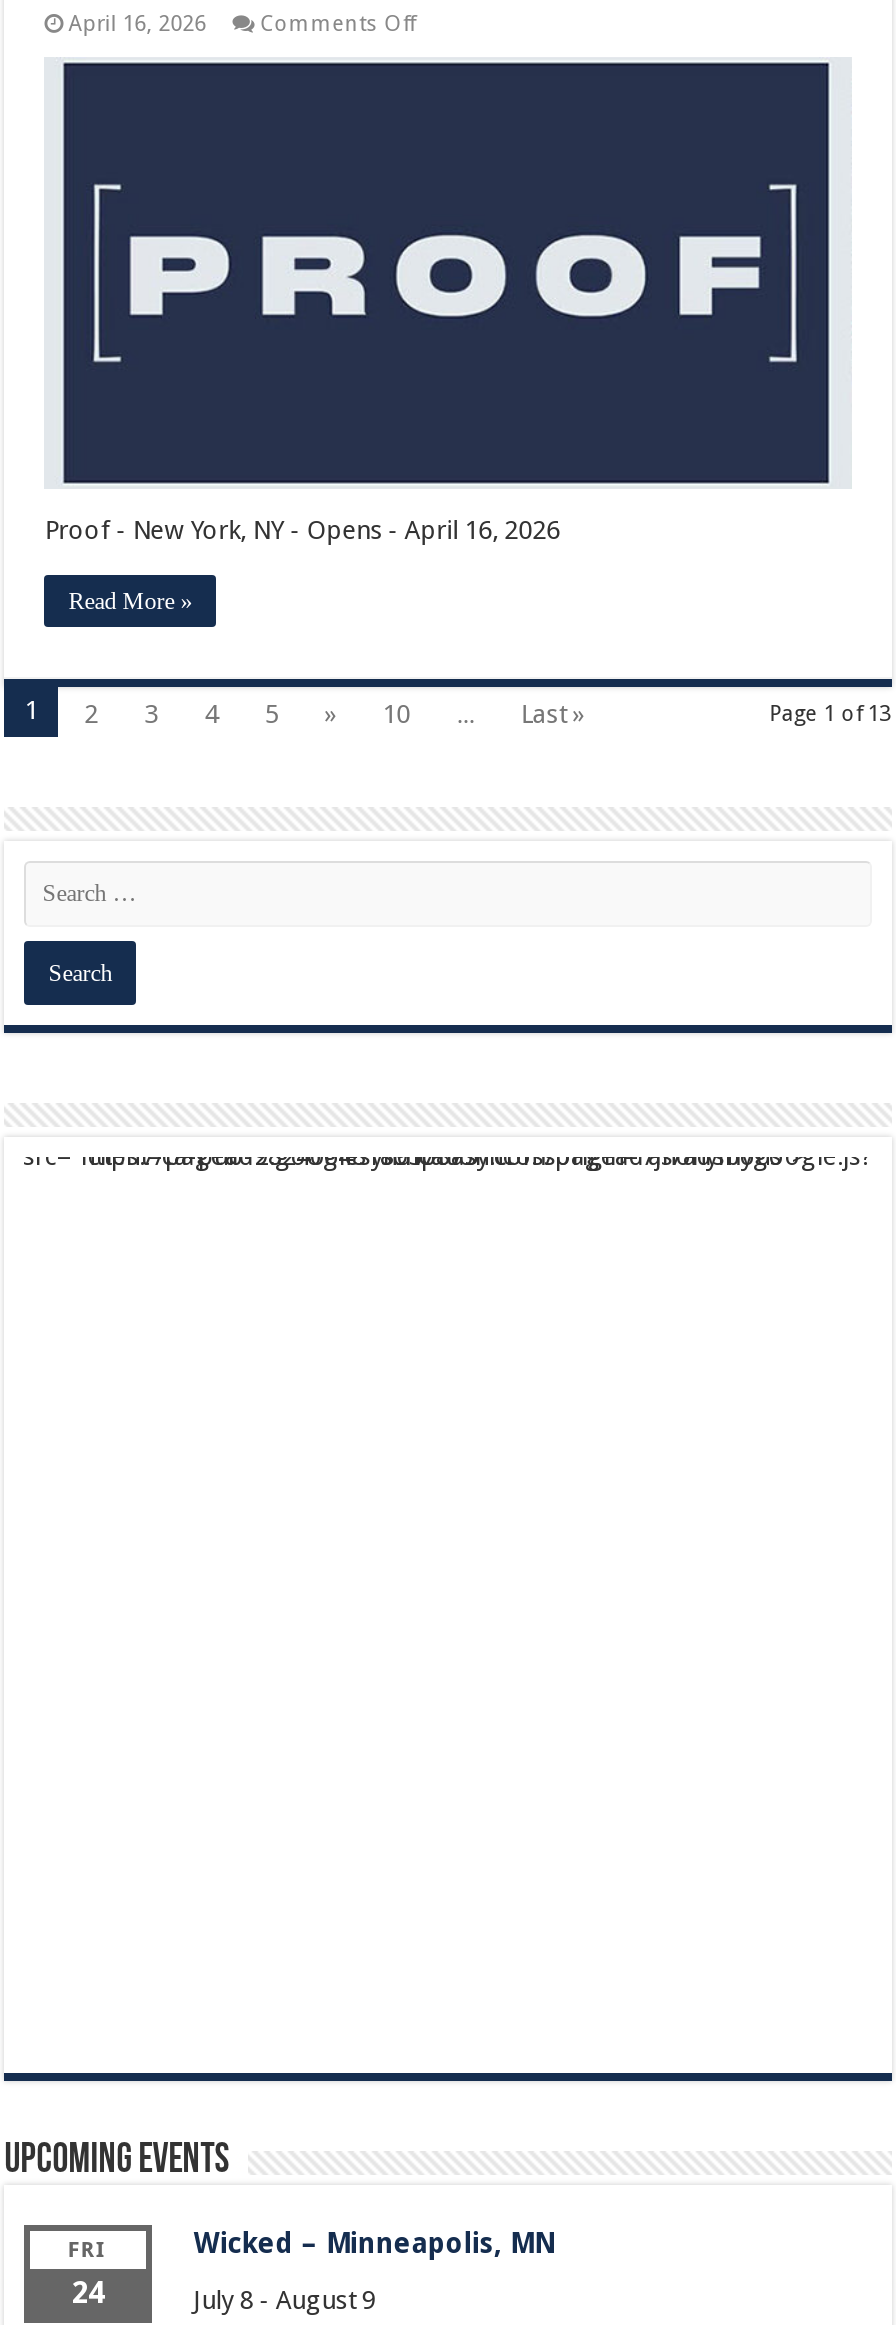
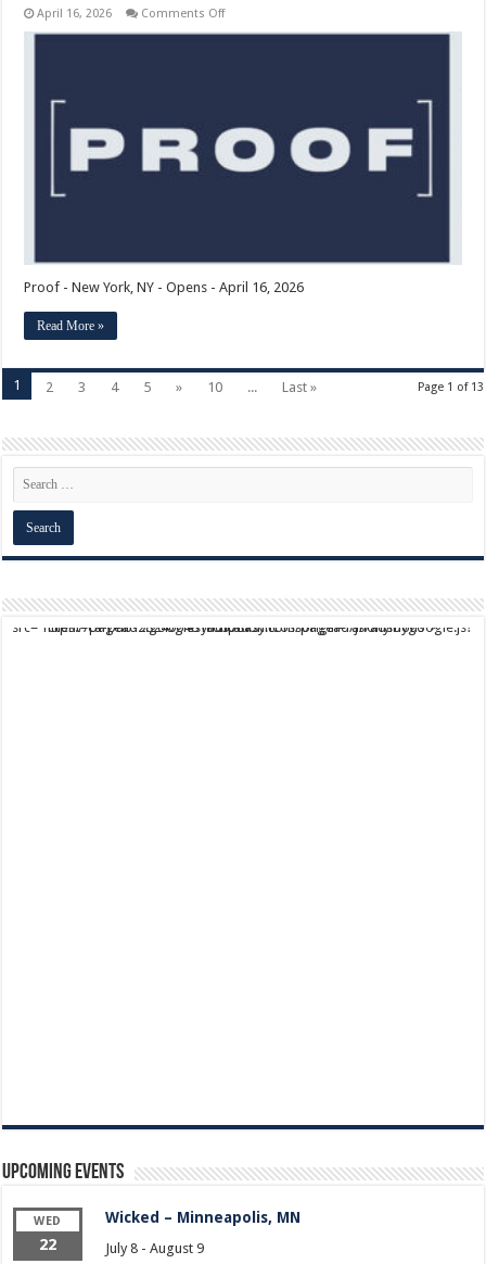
- FRI
- 24
+ WED
+ 22
